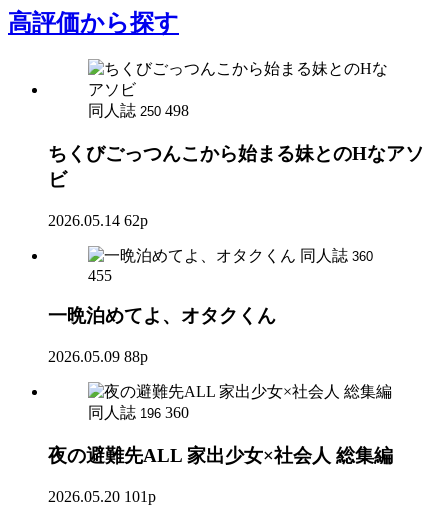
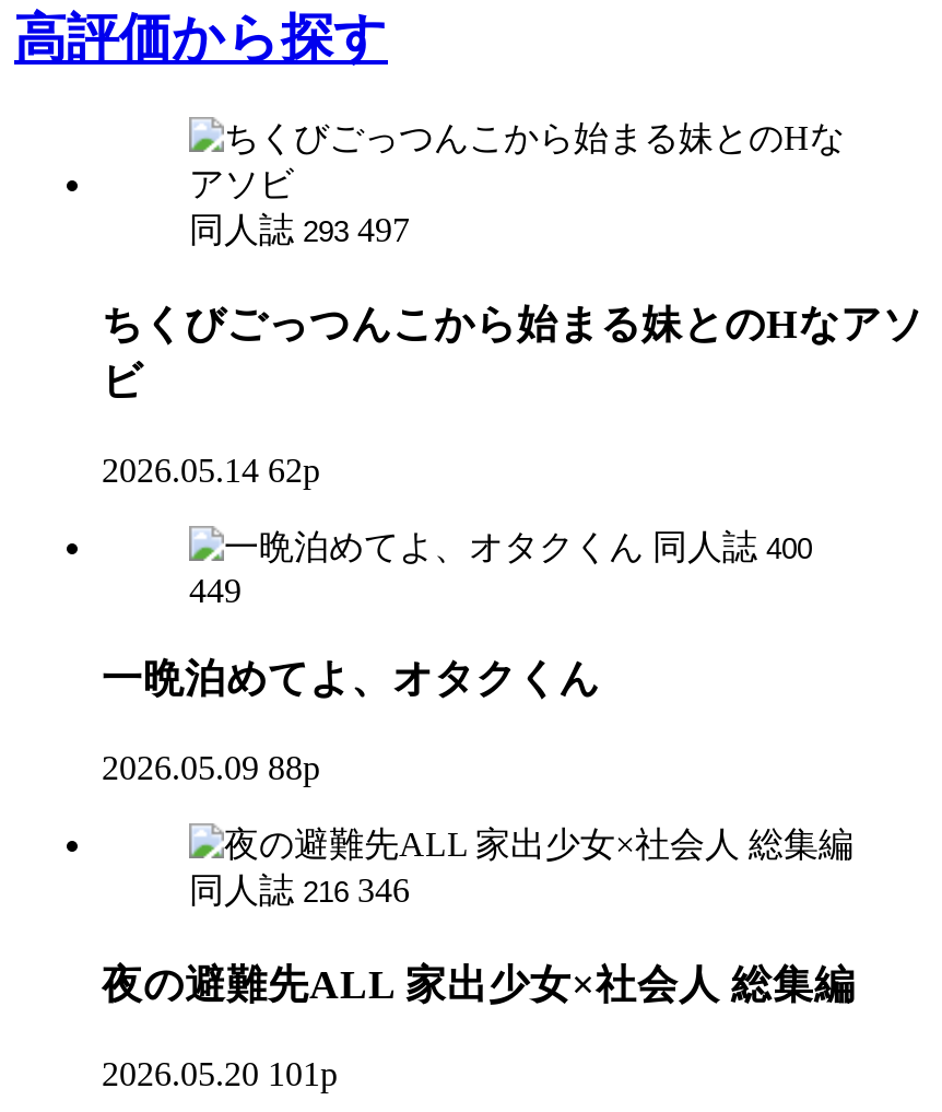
- 同人誌 250 498
+ 同人誌 293 497

- 同人誌 360
+ 同人誌 400

- 455
+ 449

- 同人誌 196 360
+ 同人誌 216 346
